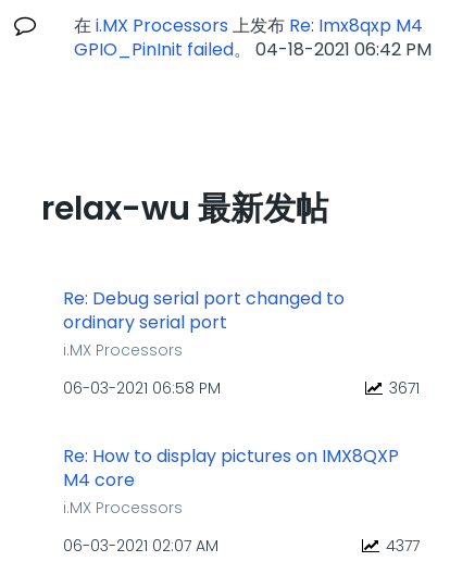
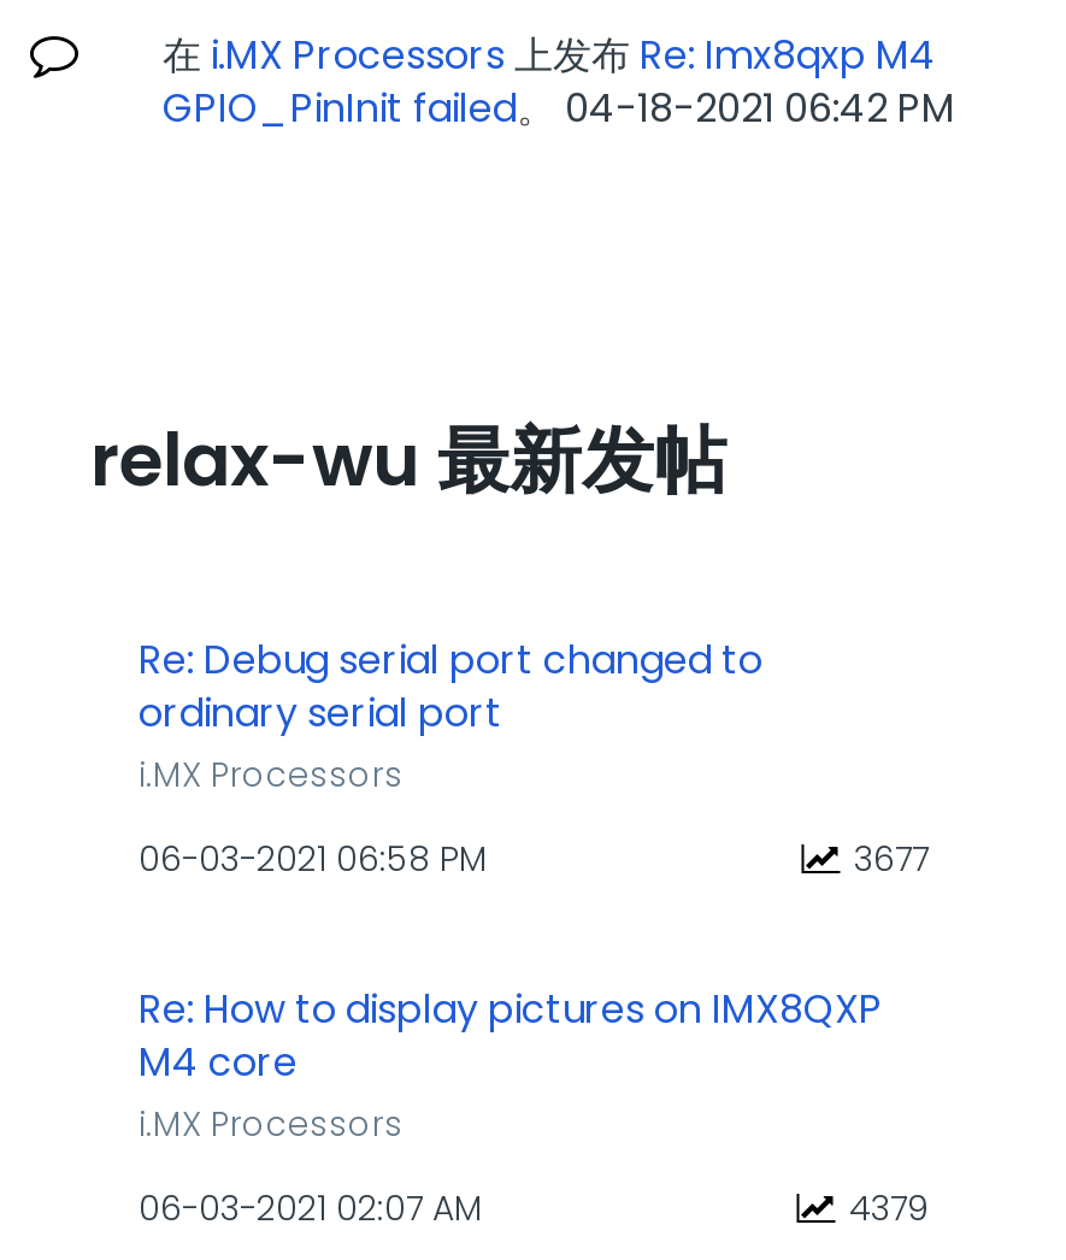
- 3671
+ 3677

- 4377
+ 4379
